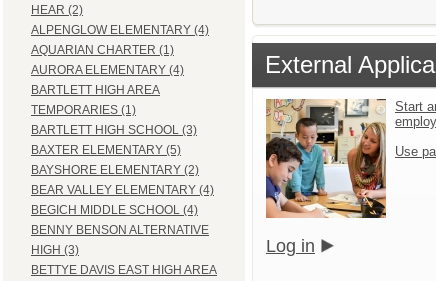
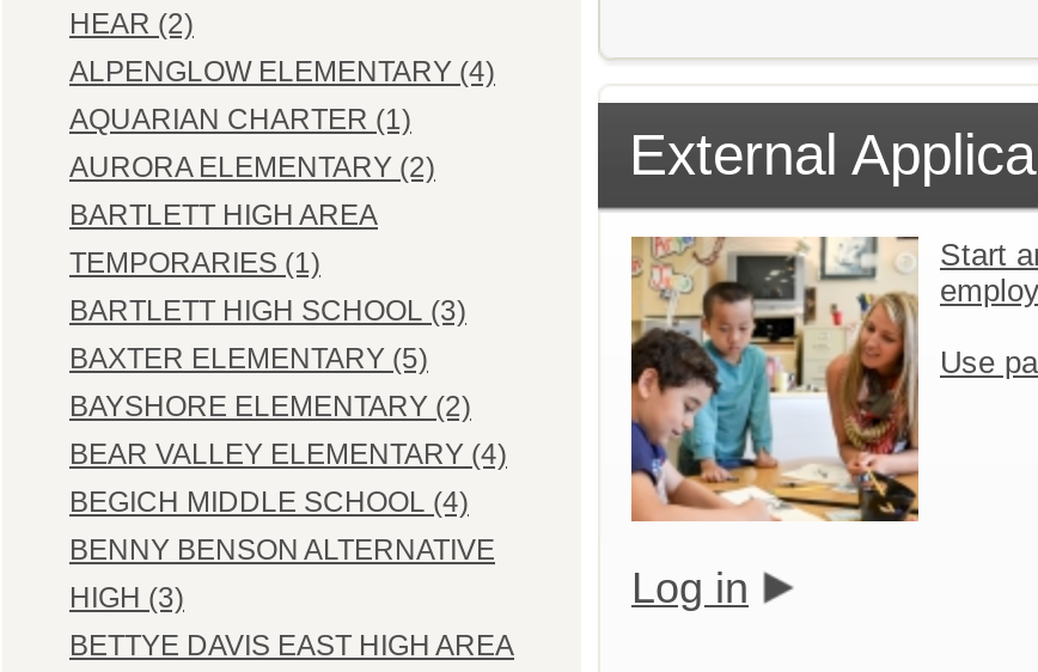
- AURORA ELEMENTARY (4)
+ AURORA ELEMENTARY (2)
